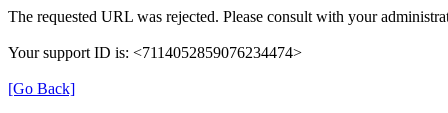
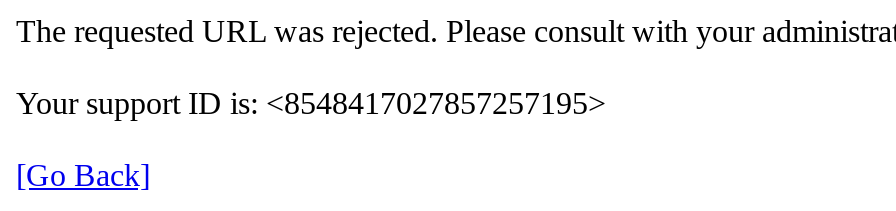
- Your support ID is: <7114052859076234474>
+ Your support ID is: <8548417027857257195>
